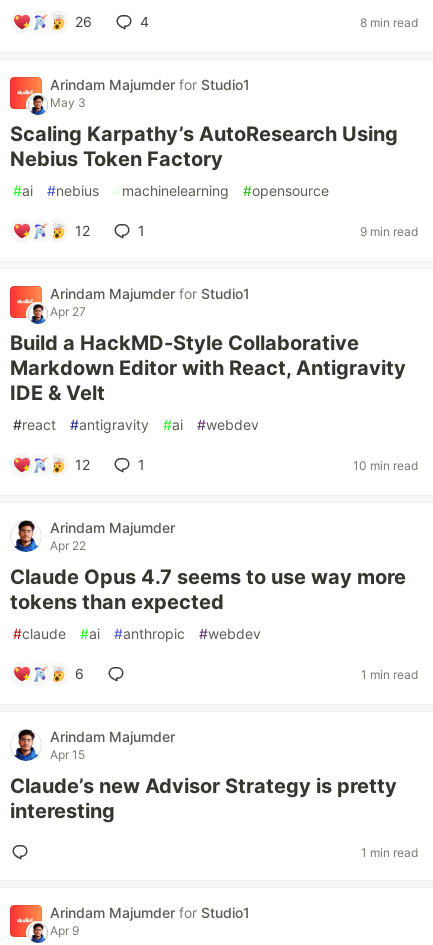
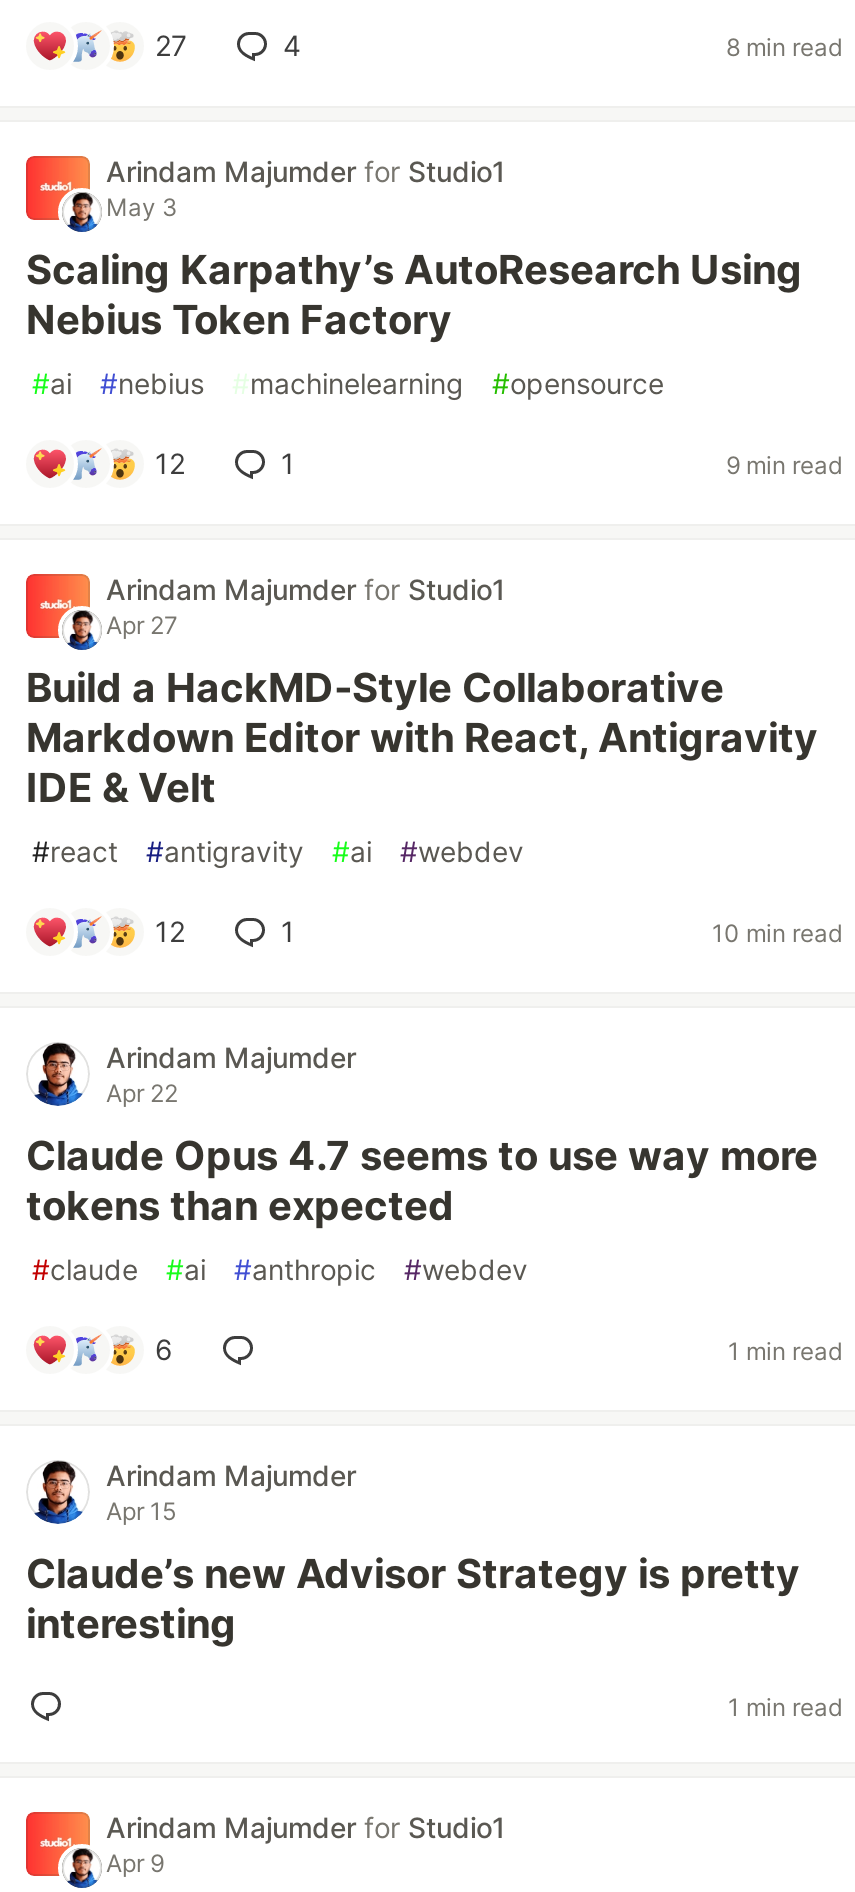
- 26
+ 27
